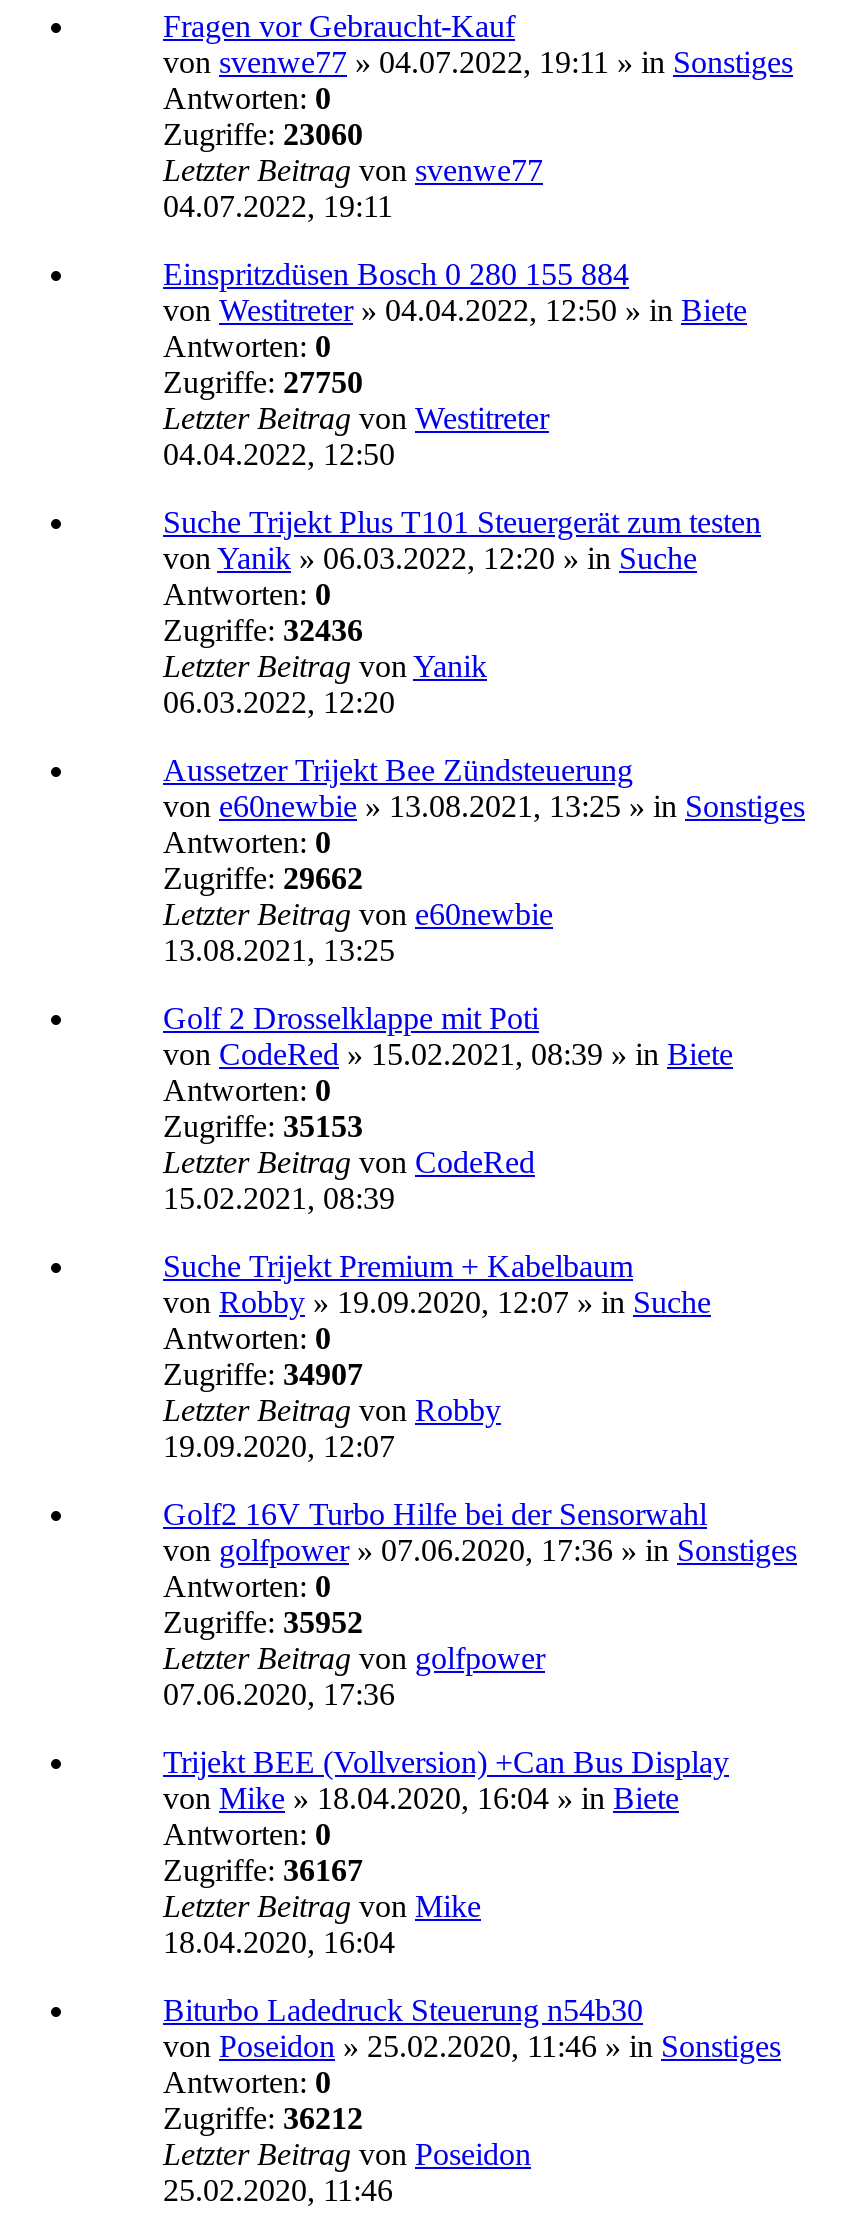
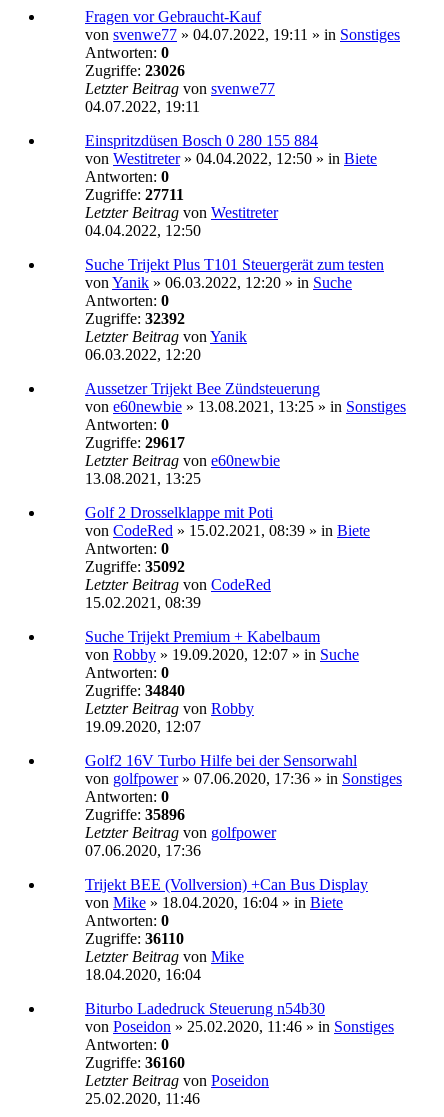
- Zugriffe: 23060
+ Zugriffe: 23026

- Zugriffe: 27750
+ Zugriffe: 27711

- Zugriffe: 32436
+ Zugriffe: 32392

- Zugriffe: 29662
+ Zugriffe: 29617

- Zugriffe: 35153
+ Zugriffe: 35092

- Zugriffe: 34907
+ Zugriffe: 34840

- Zugriffe: 35952
+ Zugriffe: 35896

- Zugriffe: 36167
+ Zugriffe: 36110

- Zugriffe: 36212
+ Zugriffe: 36160
